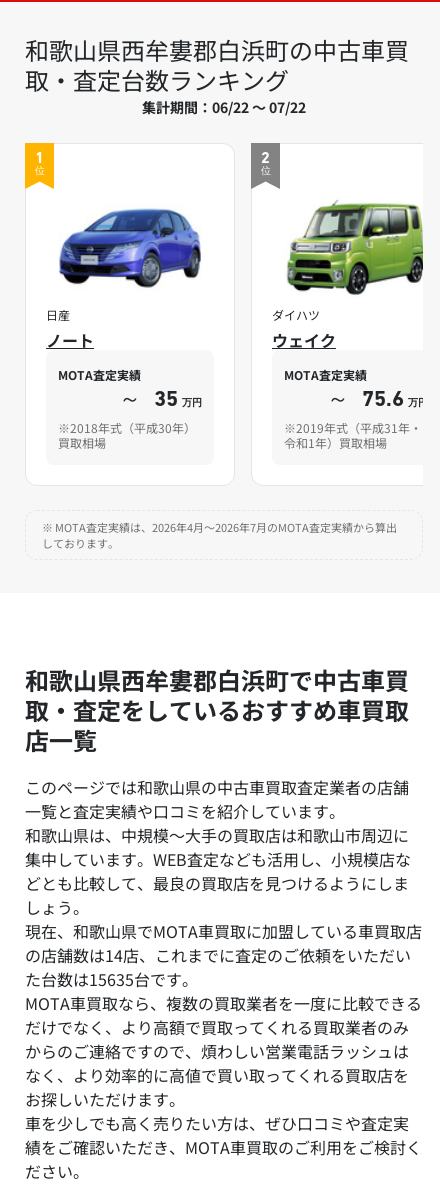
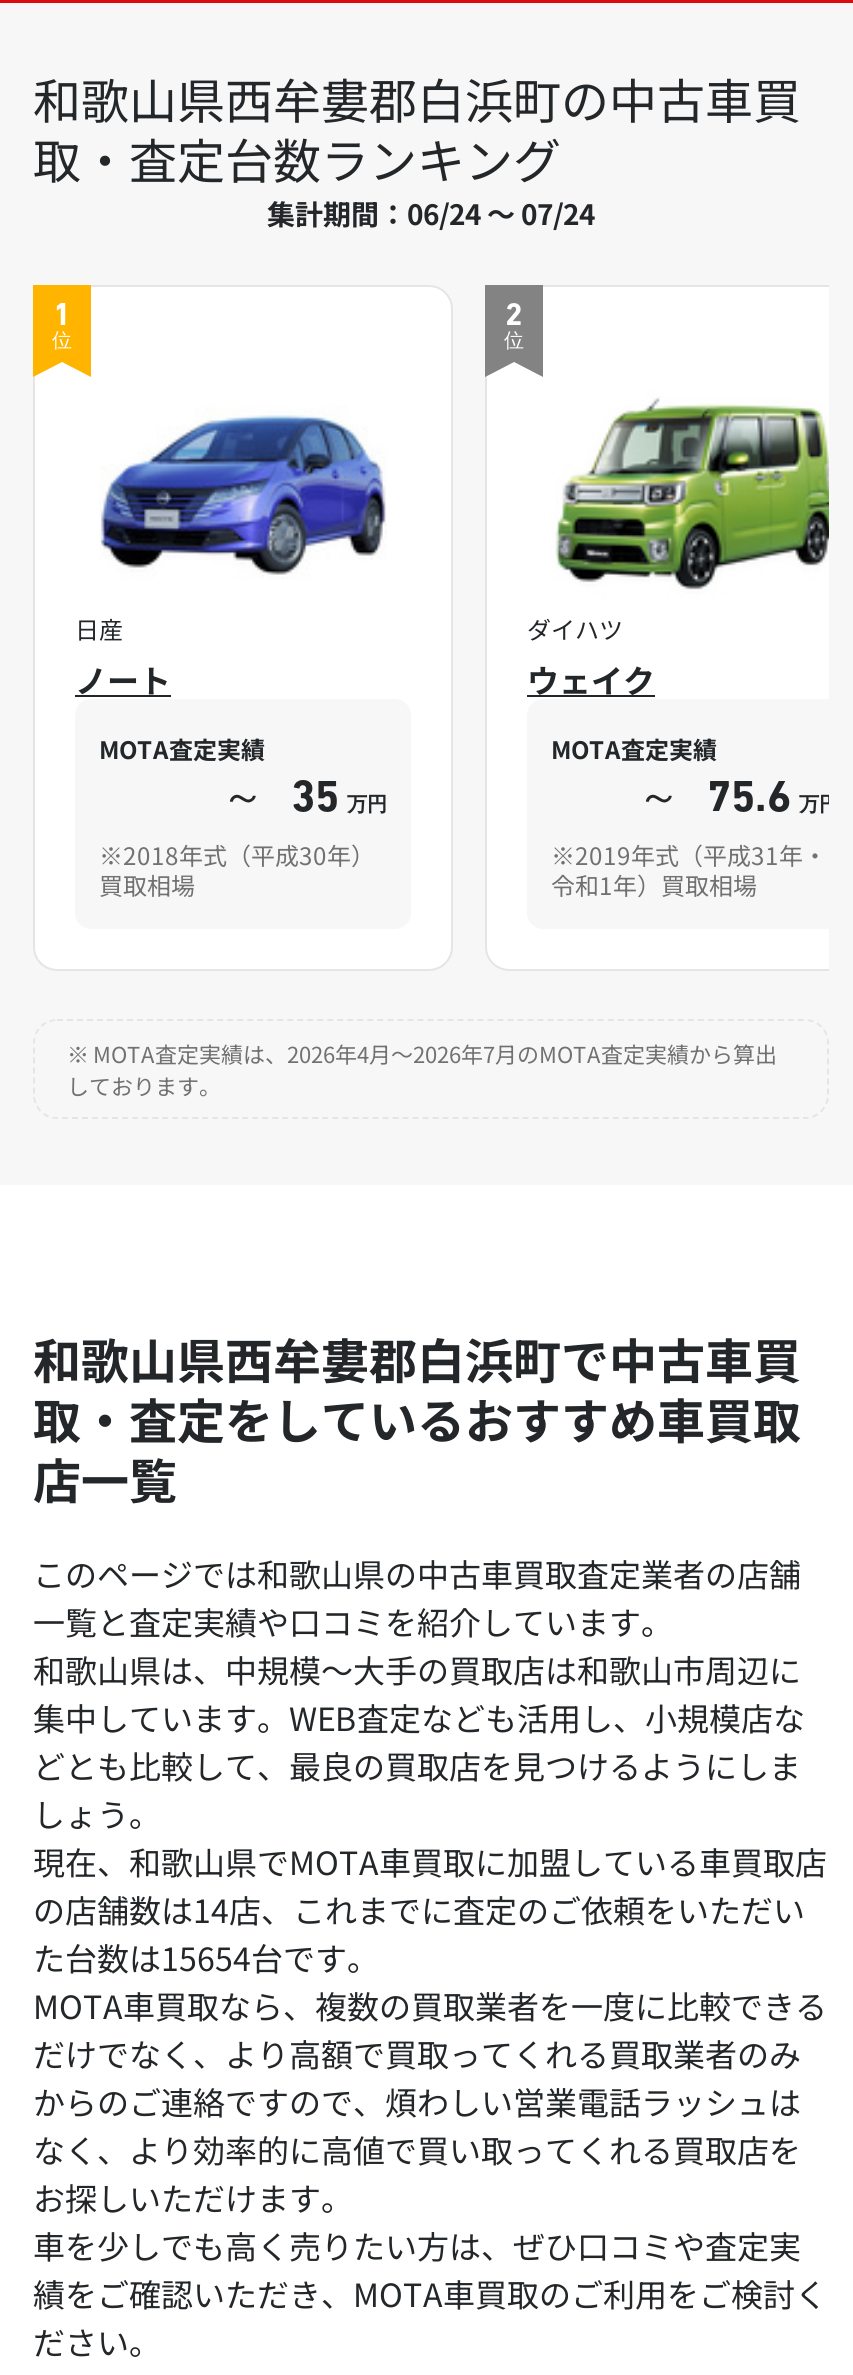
- 集計期間：06/22 ～ 07/22
+ 集計期間：06/24 ～ 07/24

- た台数は15635台です。
+ た台数は15654台です。
